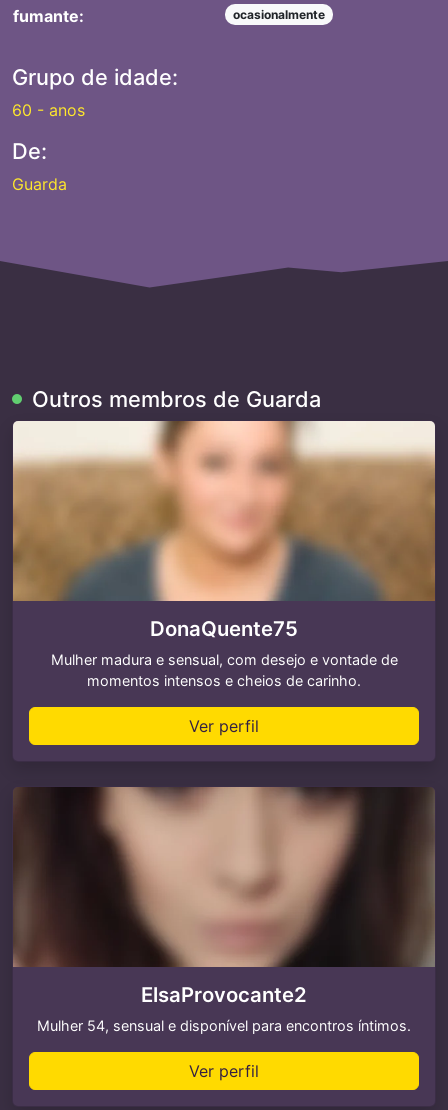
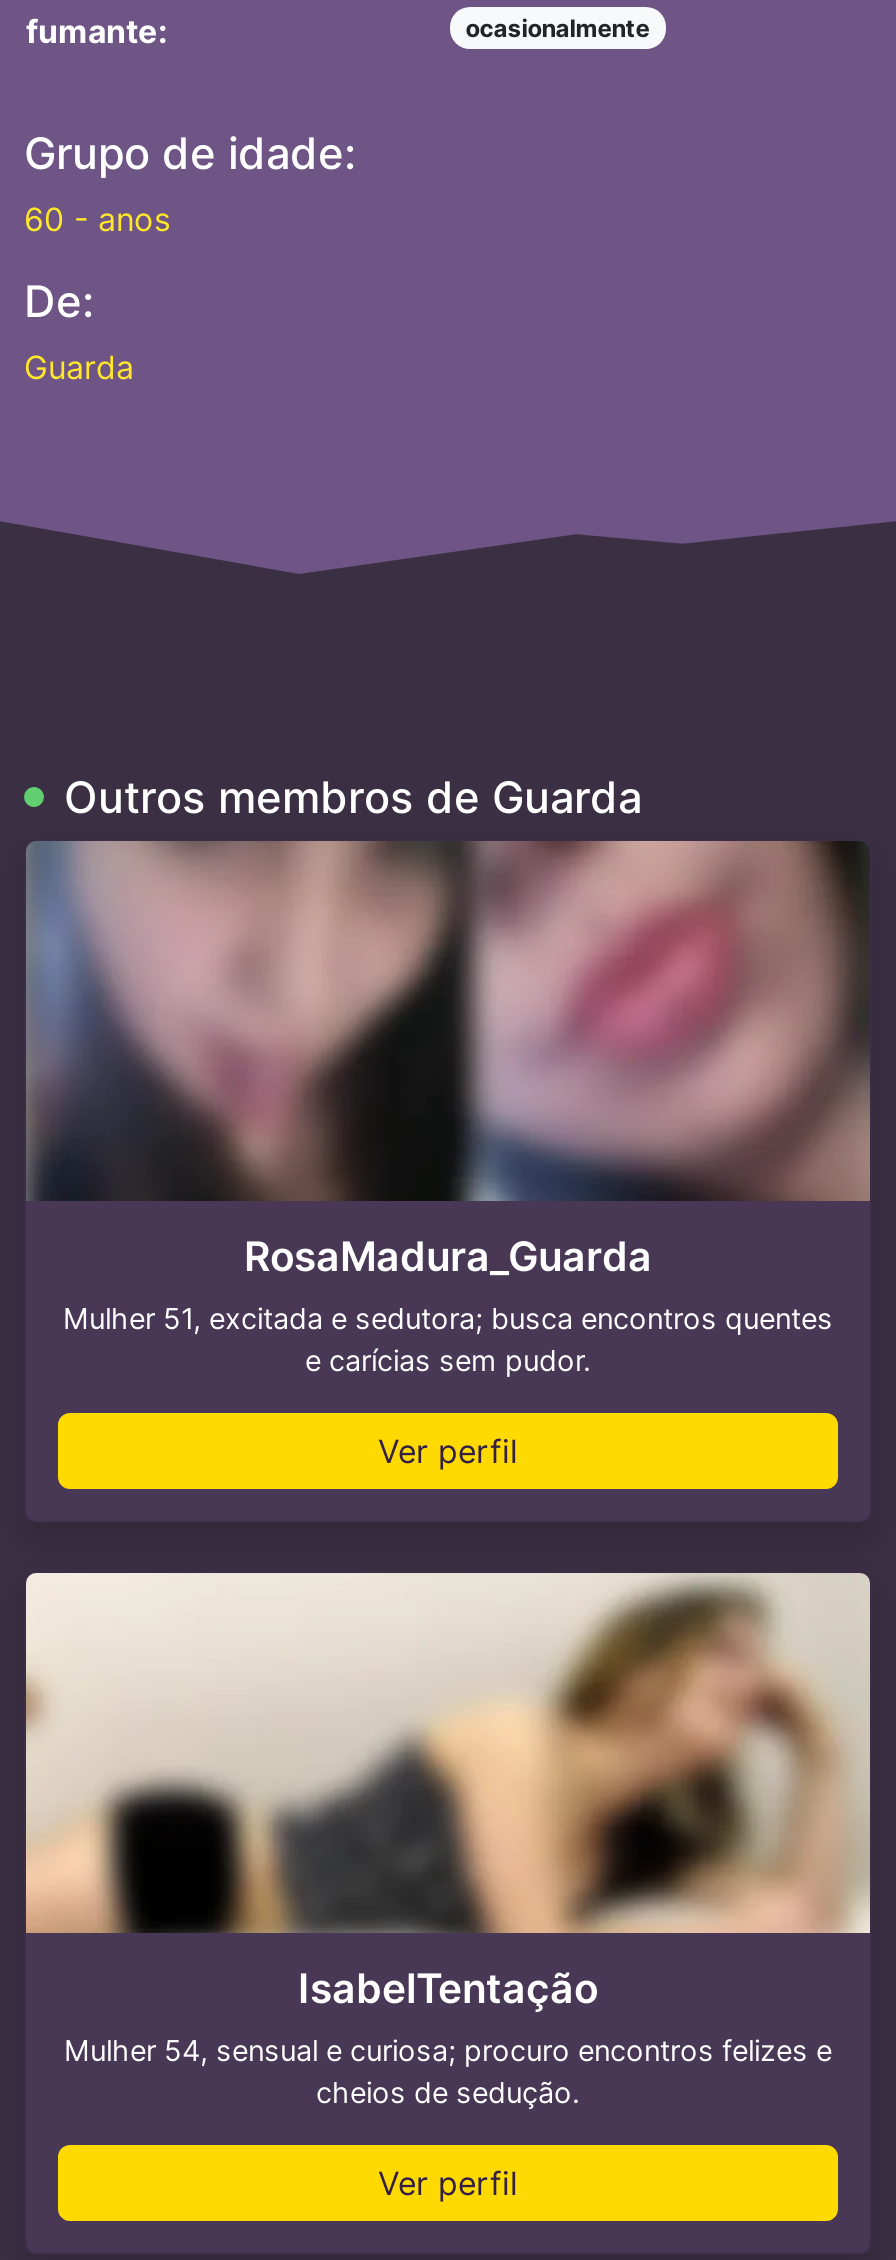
- [image]
- DonaQuente75
- Mulher madura e sensual, com desejo e vontade de
- momentos intensos e cheios de carinho.
+ [image]
+ RosaMadura_Guarda
+ Mulher 51, excitada e sedutora; busca encontros quentes
+ e carícias sem pudor.

- [image]
- ElsaProvocante2
- Mulher 54, sensual e disponível para encontros íntimos.
+ [image]
+ IsabelTentação
+ Mulher 54, sensual e curiosa; procuro encontros felizes e
+ cheios de sedução.
